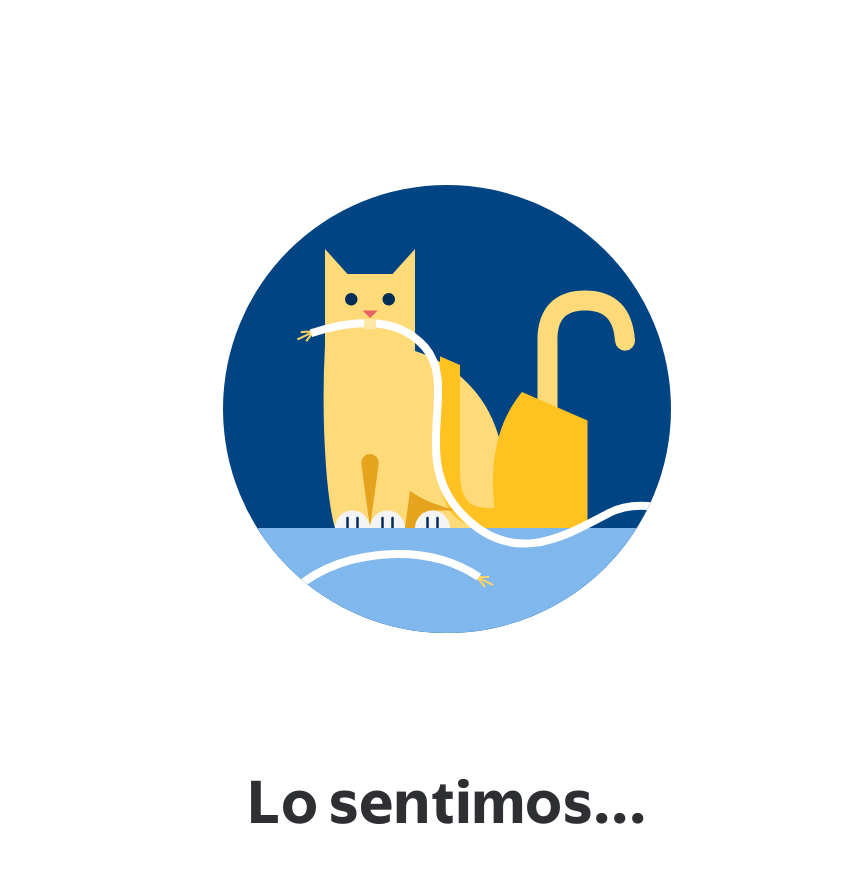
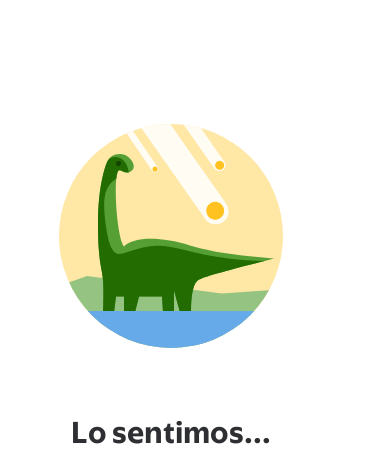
- [image]
+ [image]
